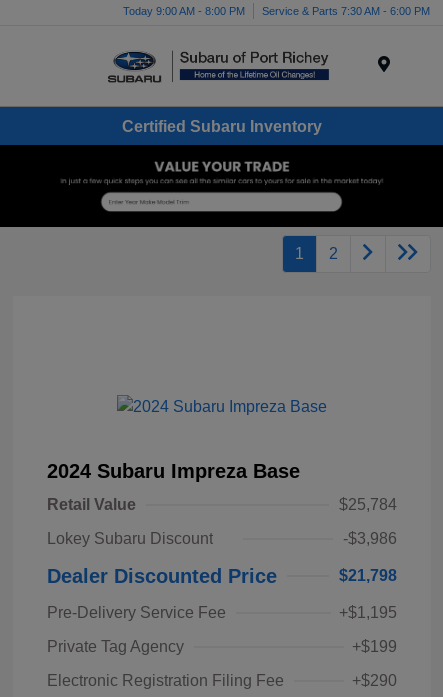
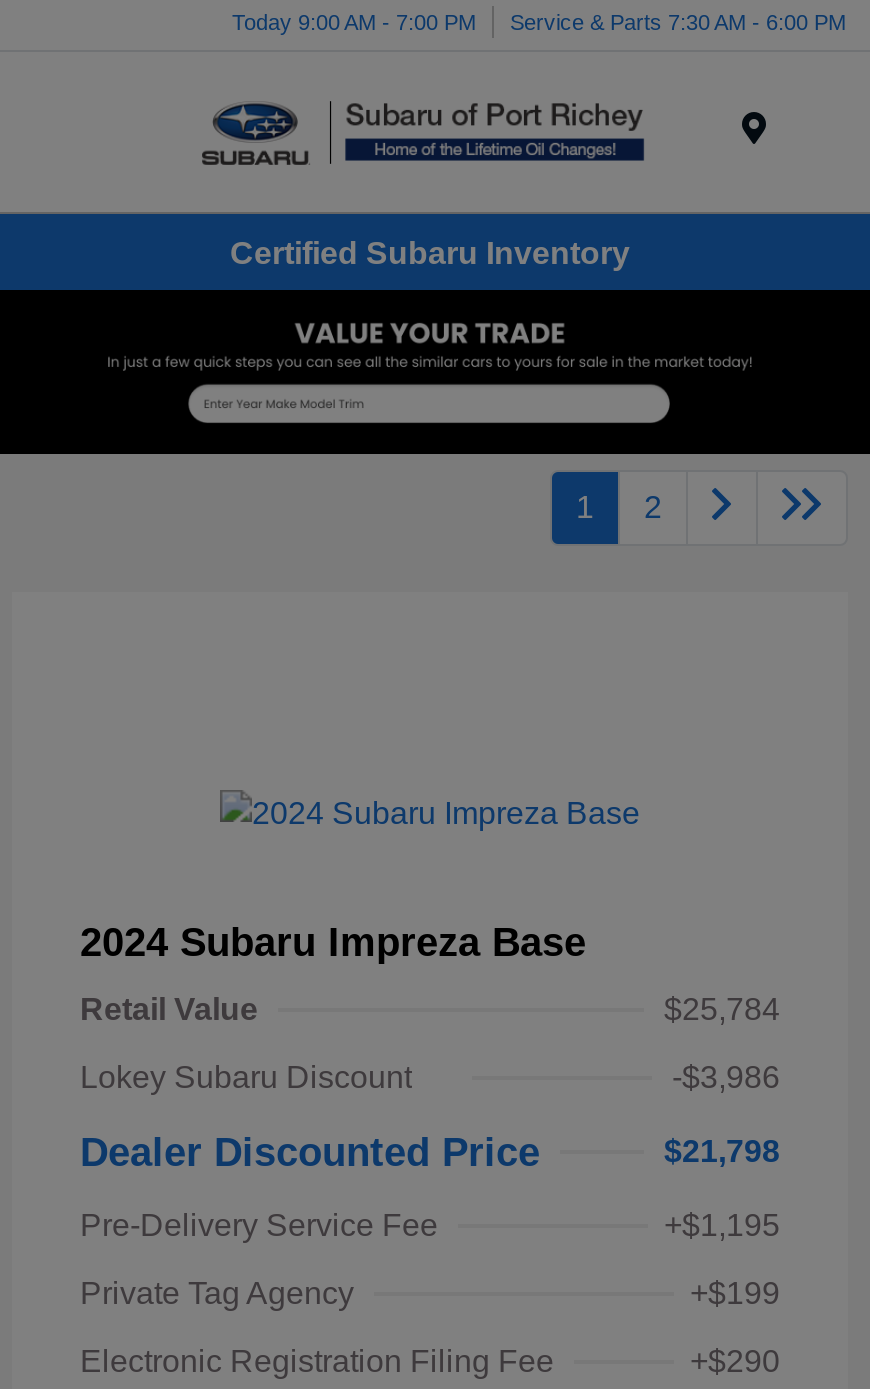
- Today 9:00 AM - 8:00 PM Service & Parts 7:30 AM - 6:00 PM
+ Today 9:00 AM - 7:00 PM Service & Parts 7:30 AM - 6:00 PM
